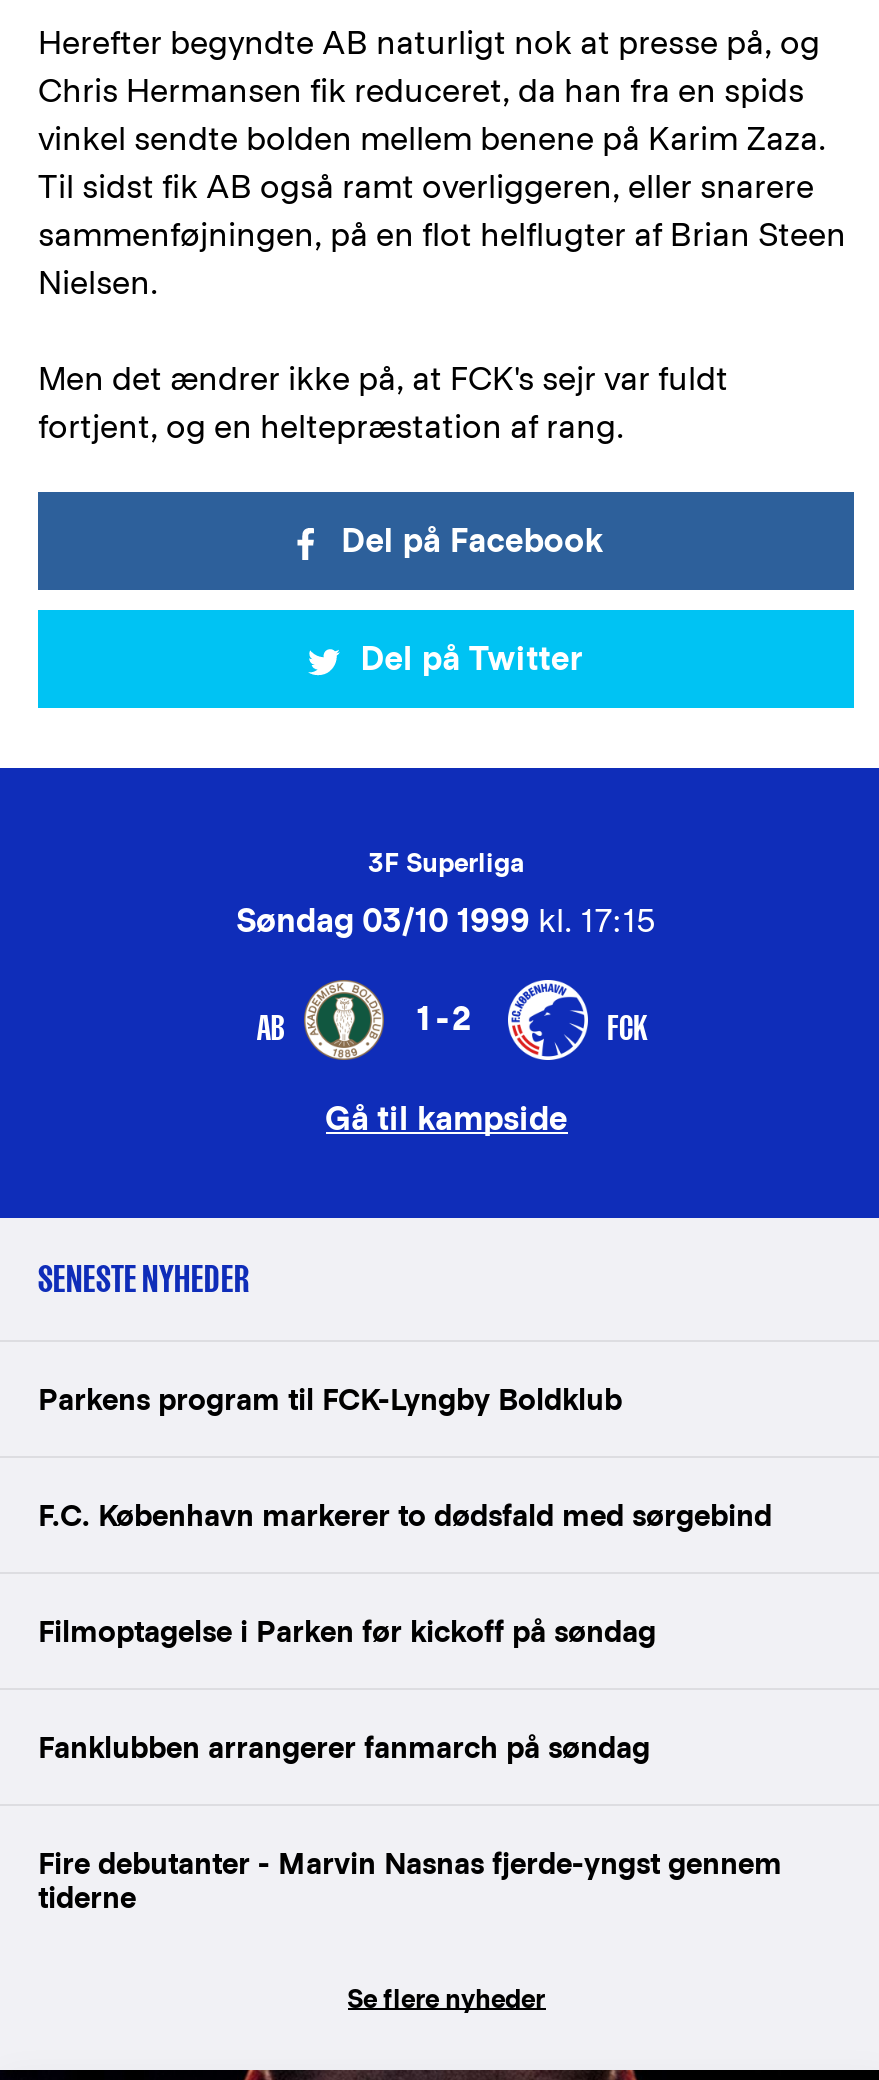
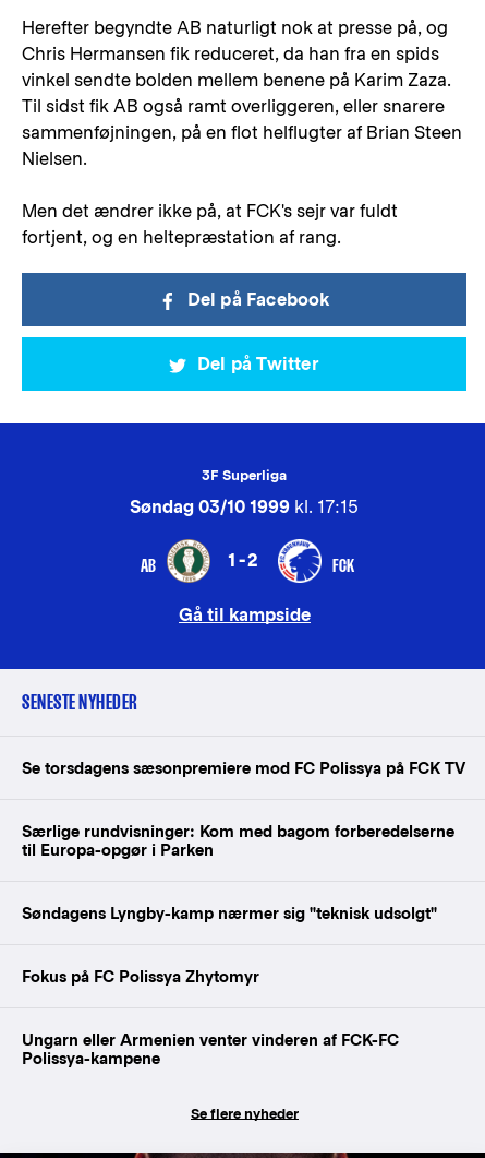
- Parkens program til FCK-Lyngby Boldklub
+ Se torsdagens sæsonpremiere mod FC Polissya på FCK TV

- F.C. København markerer to dødsfald med sørgebind
+ Særlige rundvisninger: Kom med bagom forberedelserne
+ til Europa-opgør i Parken

- Filmoptagelse i Parken før kickoff på søndag
+ Søndagens Lyngby-kamp nærmer sig "teknisk udsolgt"

- Fanklubben arrangerer fanmarch på søndag
+ Fokus på FC Polissya Zhytomyr

- Fire debutanter - Marvin Nasnas fjerde-yngst gennem
- tiderne
+ Ungarn eller Armenien venter vinderen af FCK-FC
+ Polissya-kampene
